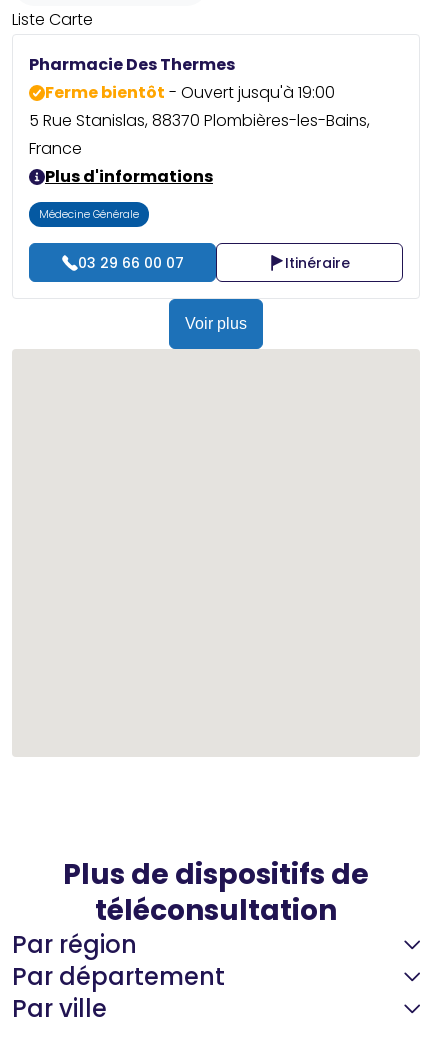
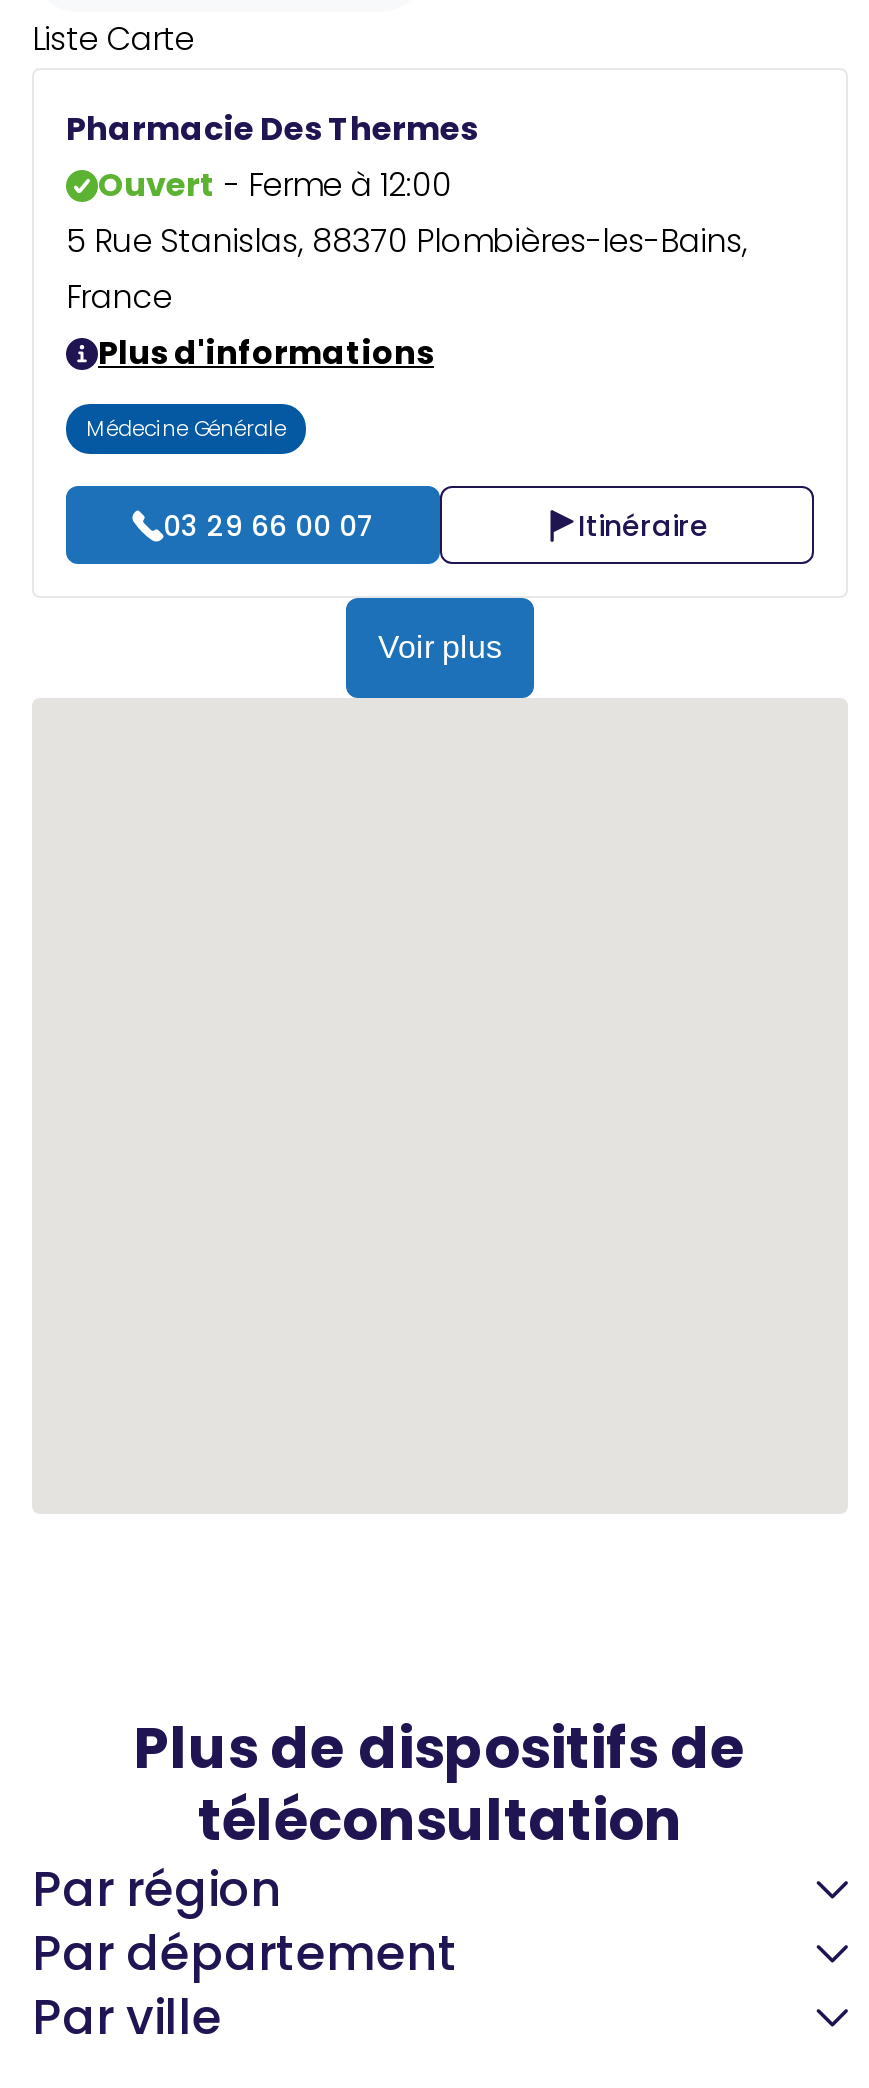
- Ferme bientôt - Ouvert jusqu'à 19:00
+ Ouvert - Ferme à 12:00
